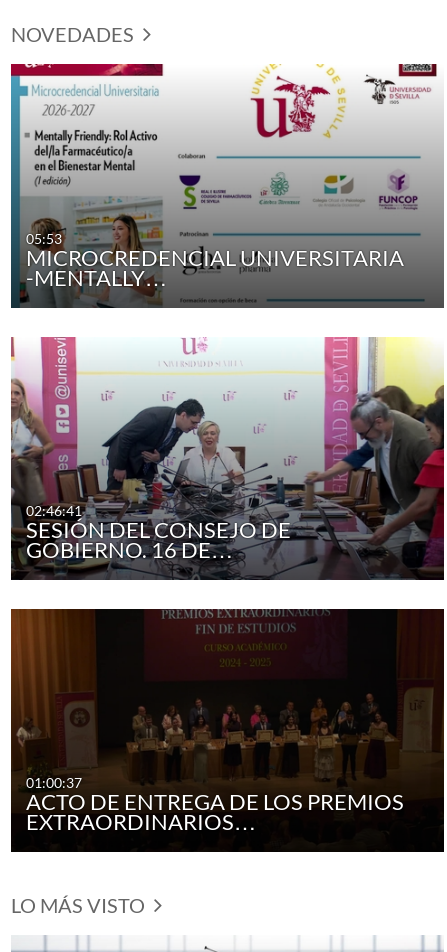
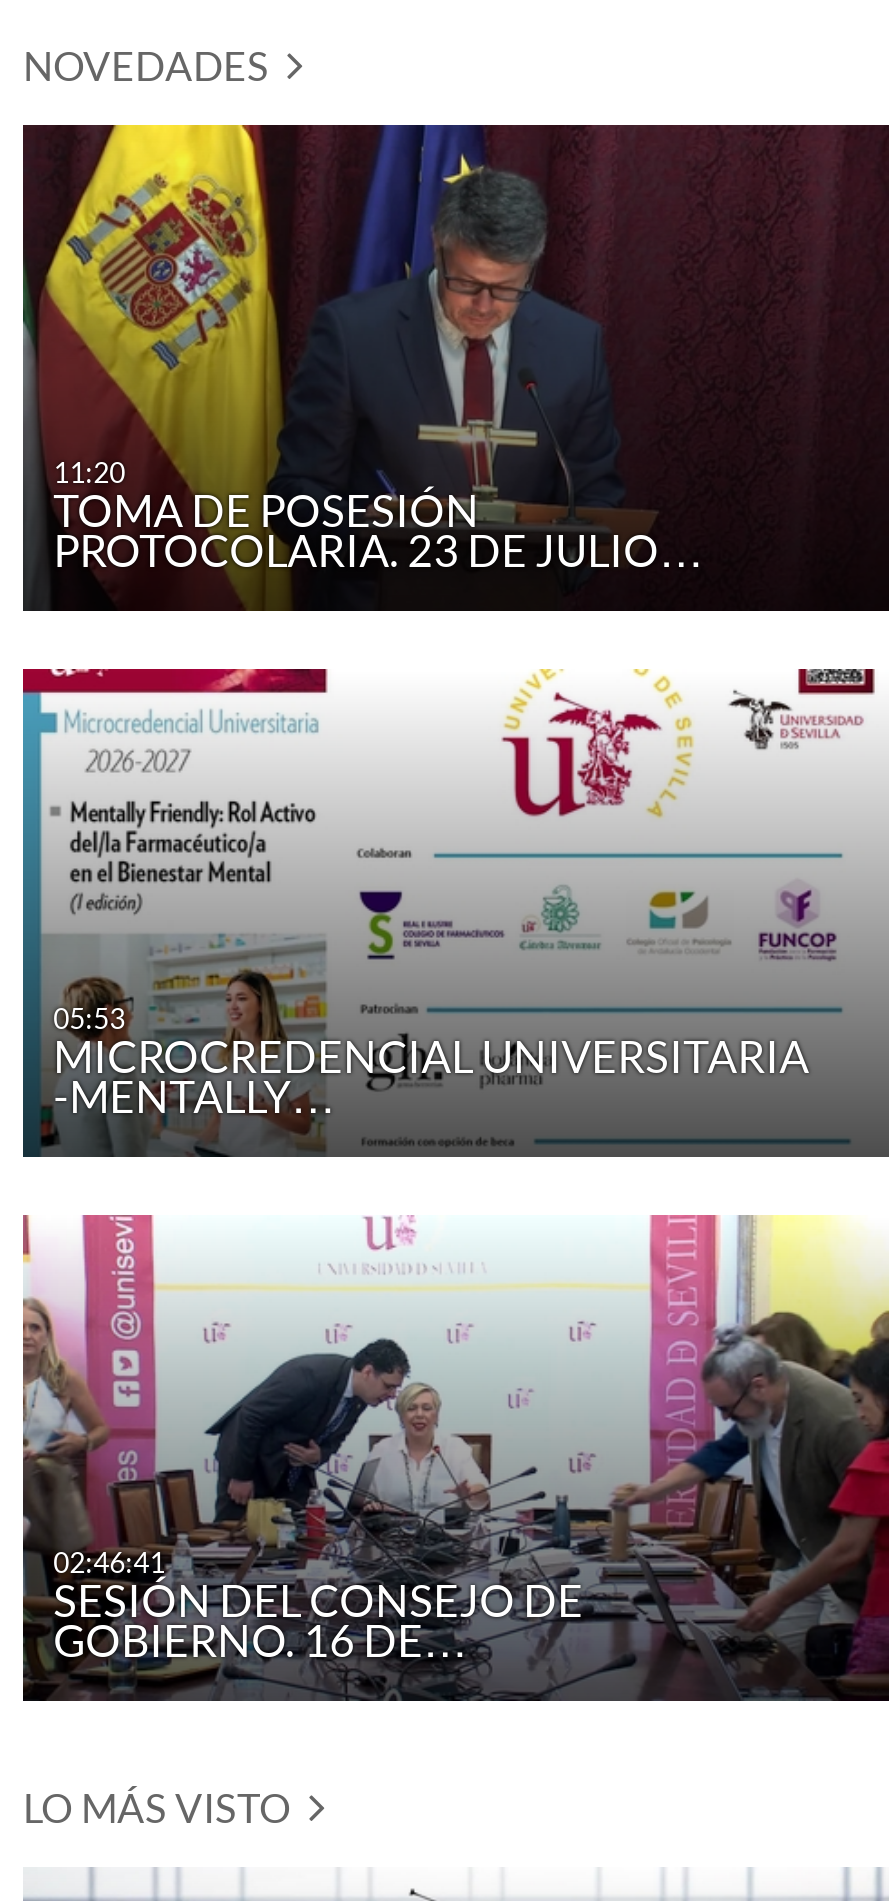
+ [image]
+ 11:20
+ TOMA DE POSESIÓN
+ PROTOCOLARIA. 23 DE JULIO…

moved down: [image]

moved down: [image]

moved down: [image] | 05:53 | MICROCREDENCIAL UNIVERSITARIA | -MENTALLY… | 02:46:41 | SESIÓN DEL CONSEJO DE | GOBIERNO. 16 DE…

- [image]
- 01:00:37
- ACTO DE ENTREGA DE LOS PREMIOS
- EXTRAORDINARIOS…
